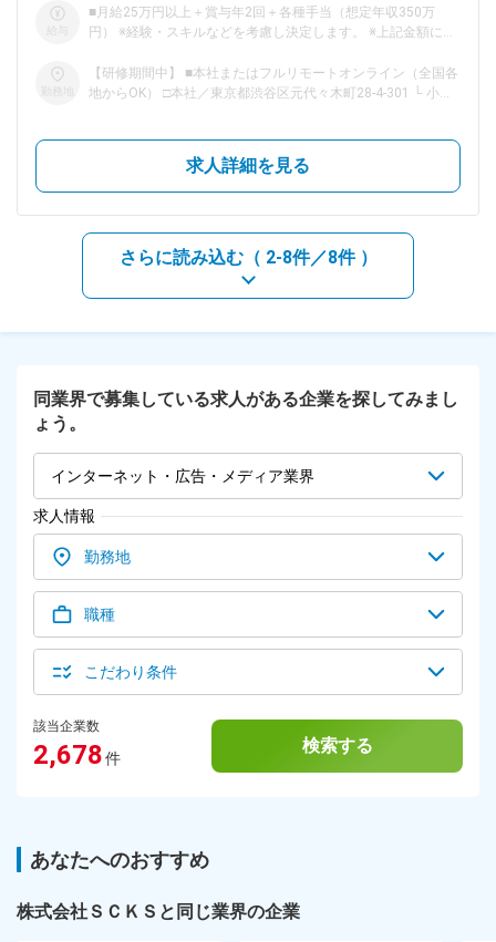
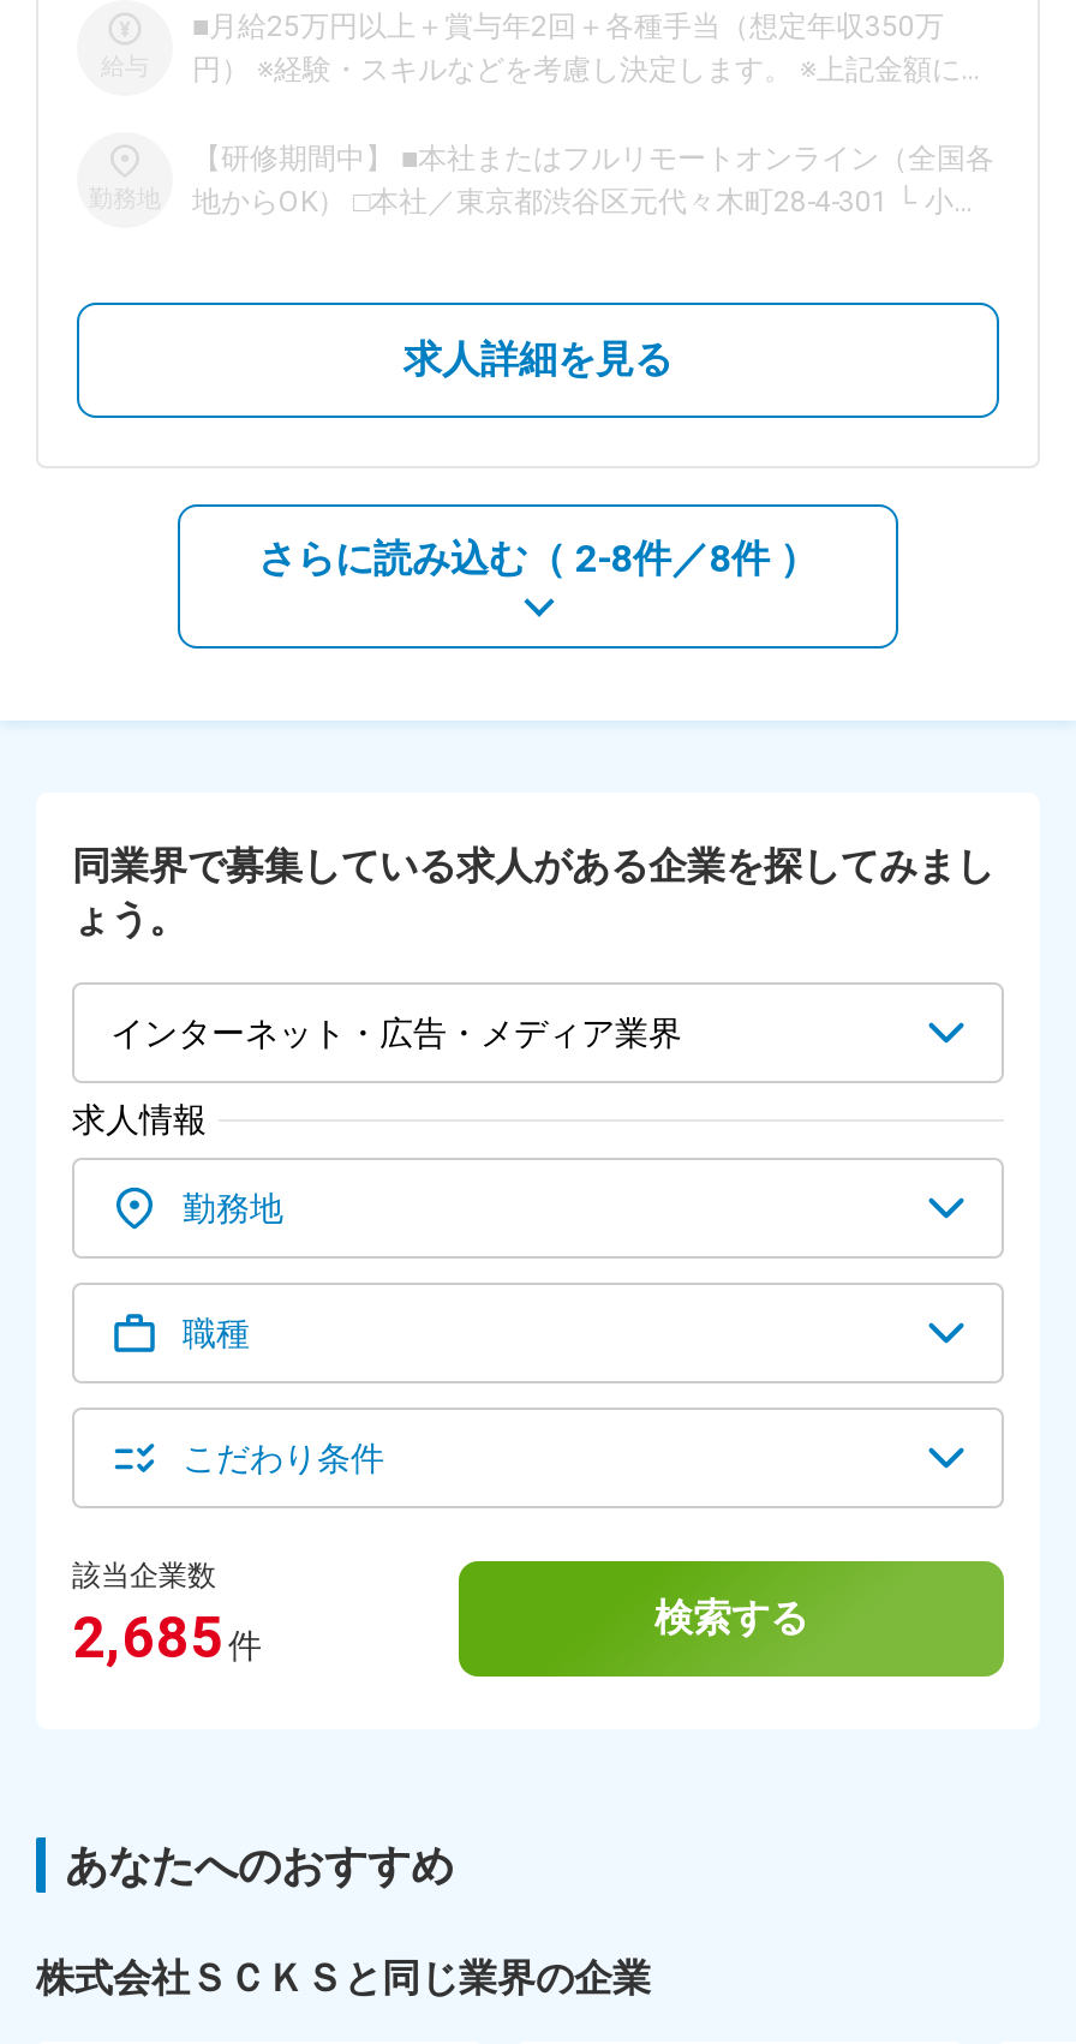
- 2,678 件
+ 2,685 件
